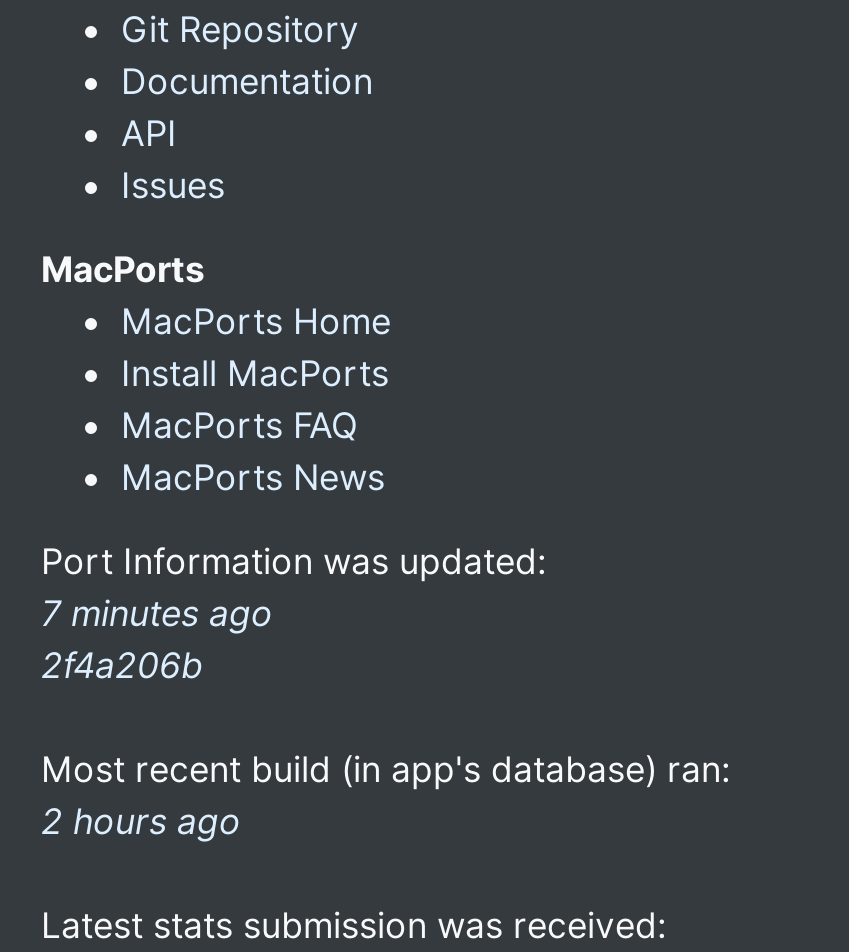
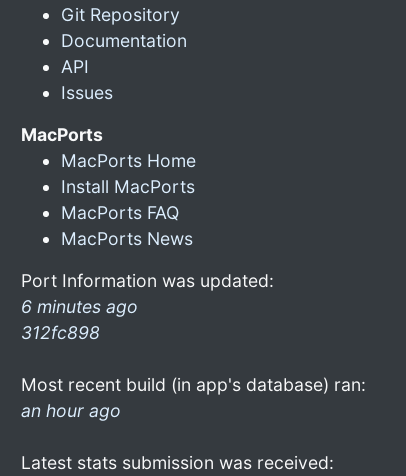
- 7 minutes ago
- 2f4a206b
+ 6 minutes ago
+ 312fc898

- 2 hours ago
+ an hour ago
